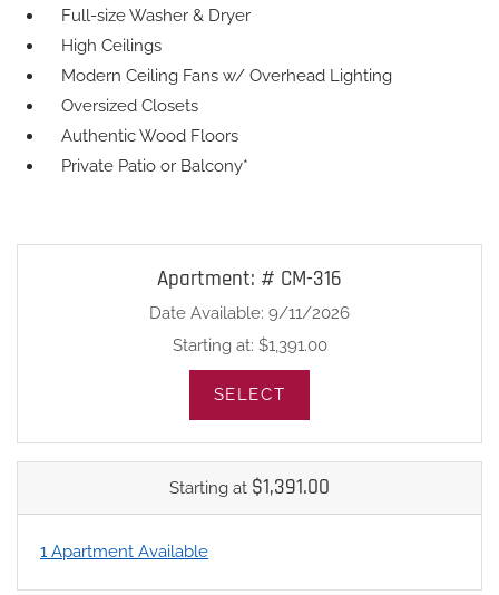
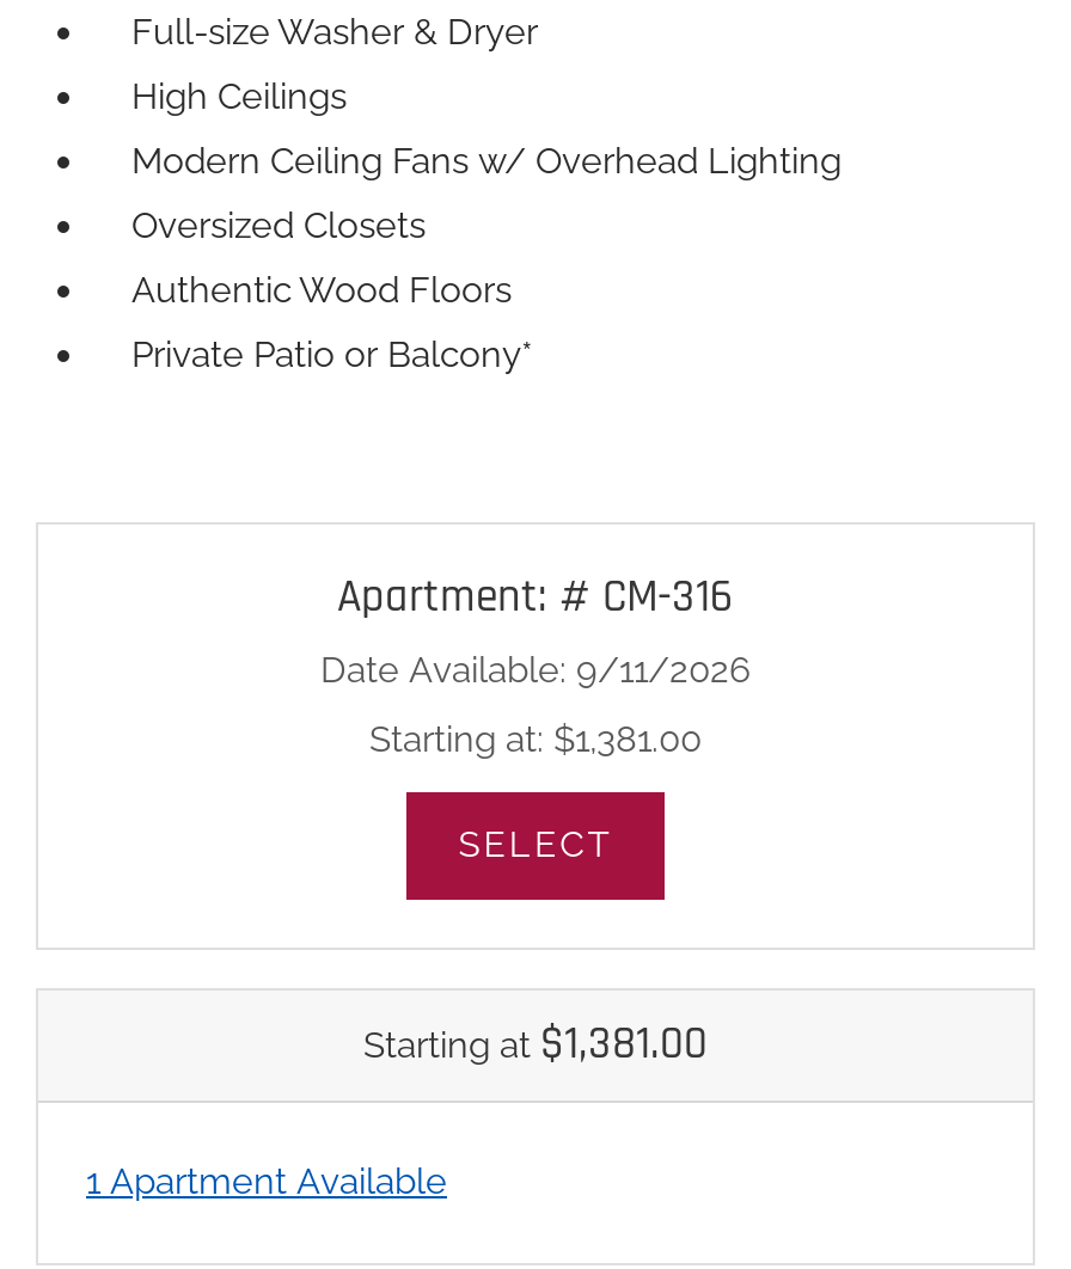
- Starting at: $1,391.00
+ Starting at: $1,381.00

- Starting at $1,391.00
+ Starting at $1,381.00
